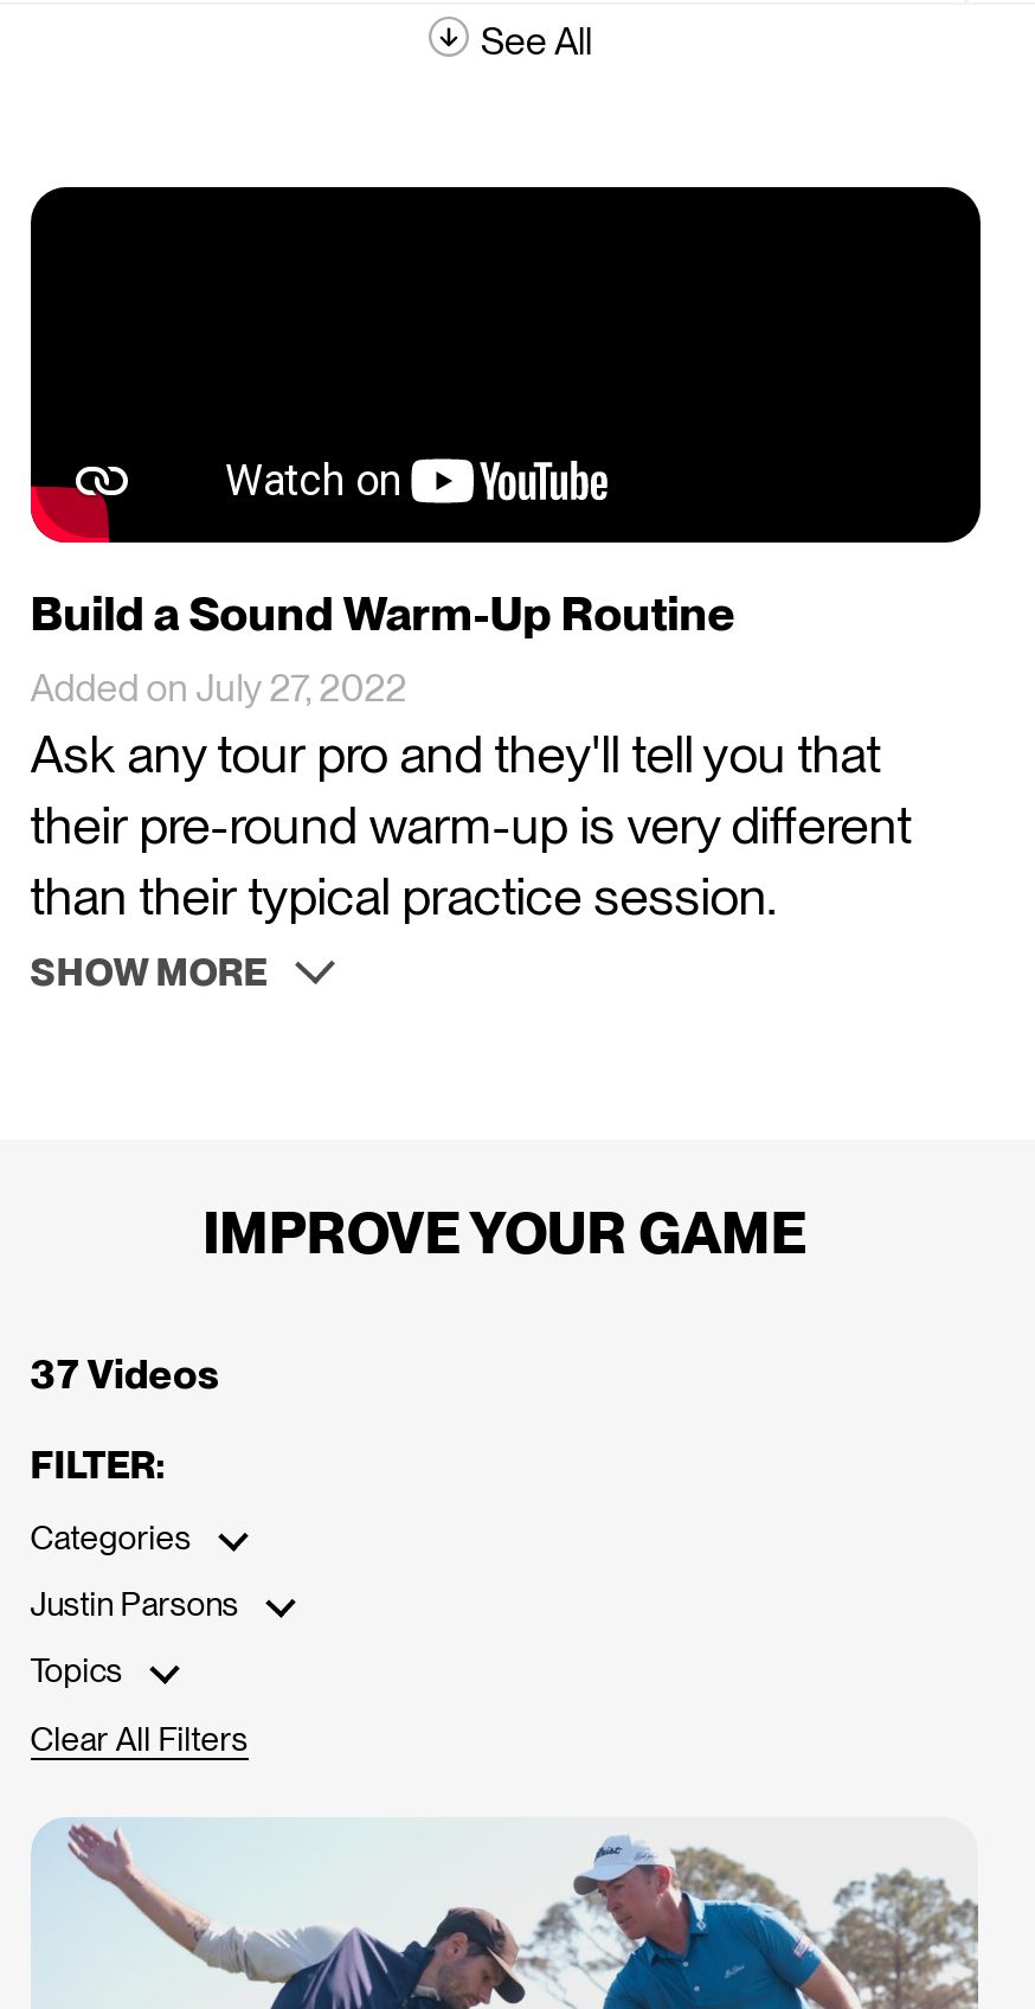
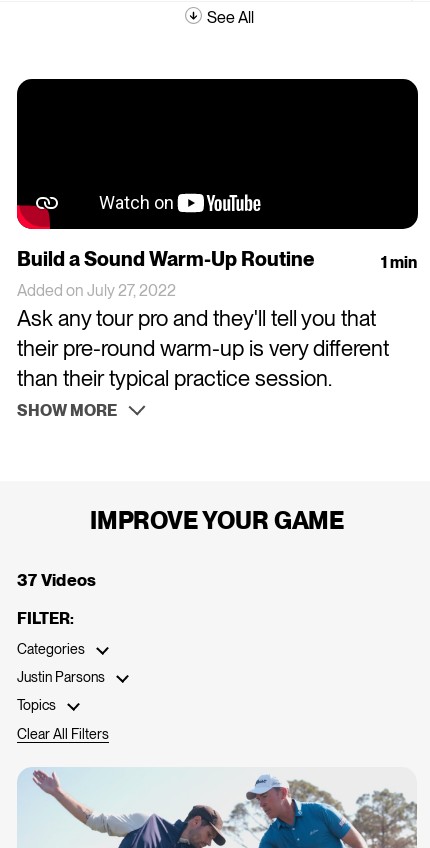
+ 1 min
